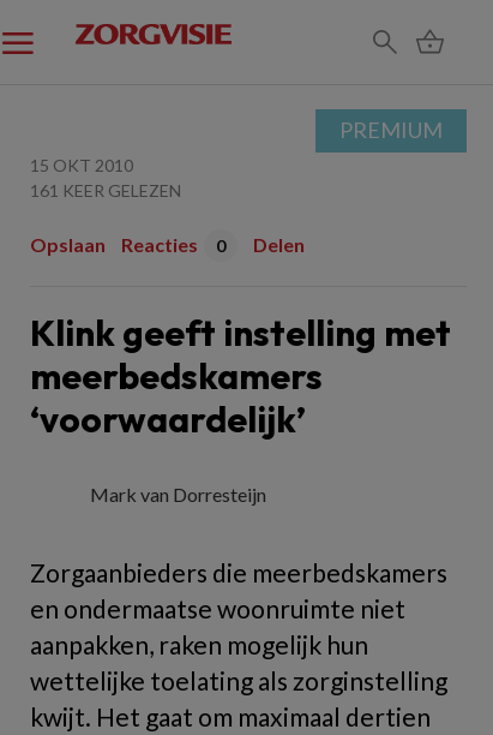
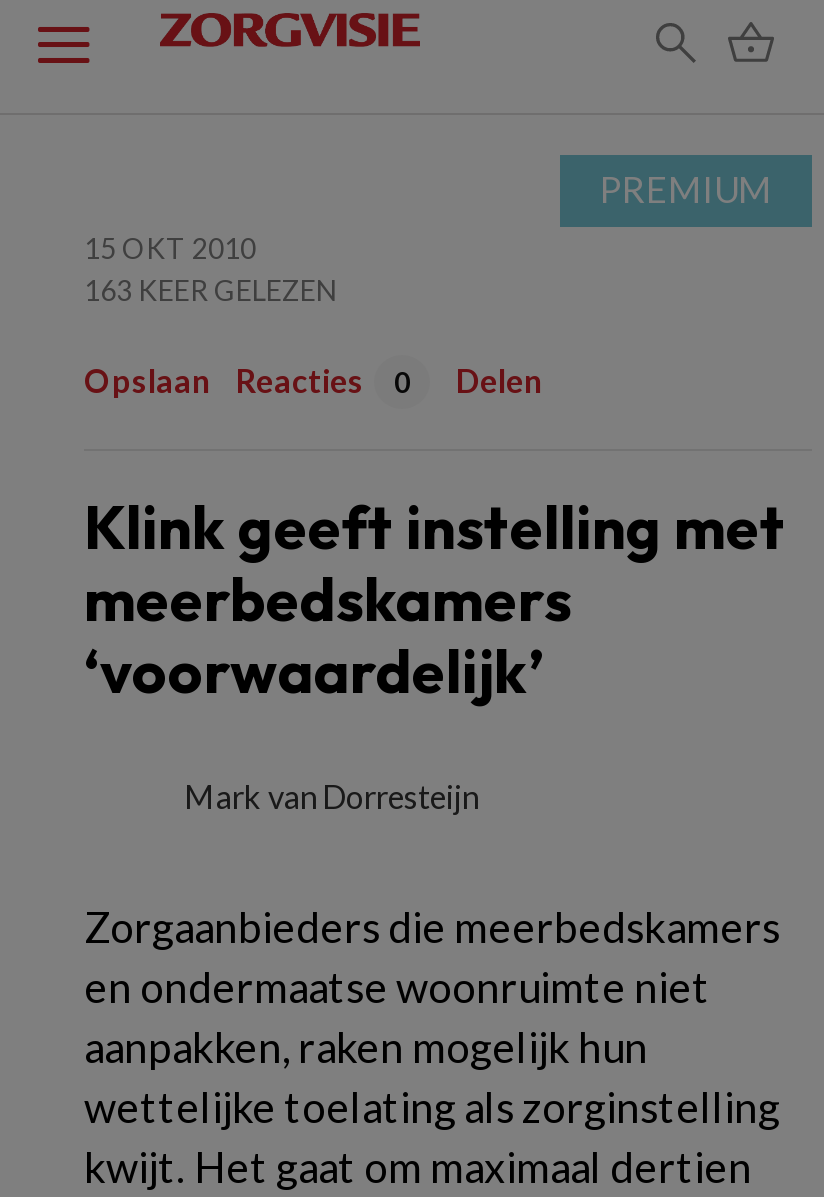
- 161 KEER GELEZEN
+ 163 KEER GELEZEN
